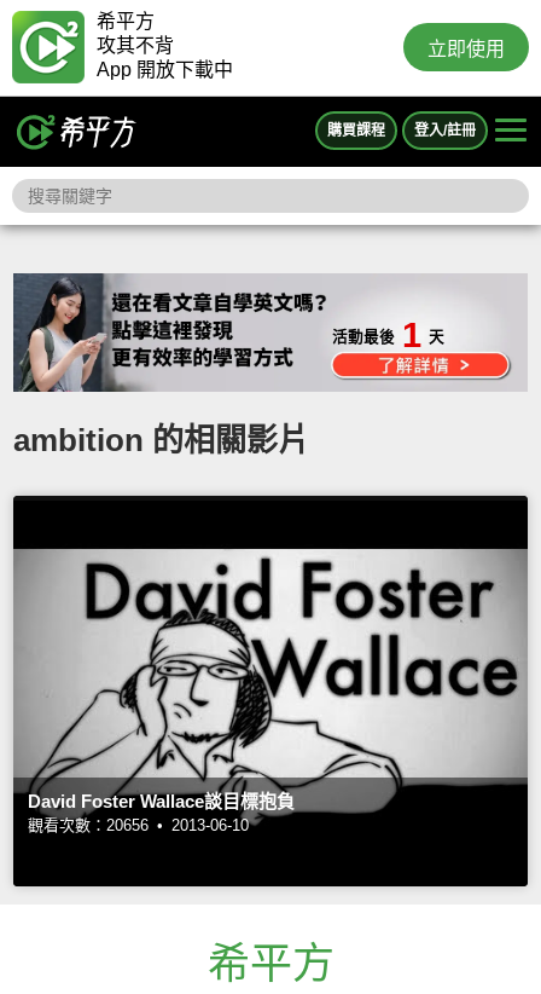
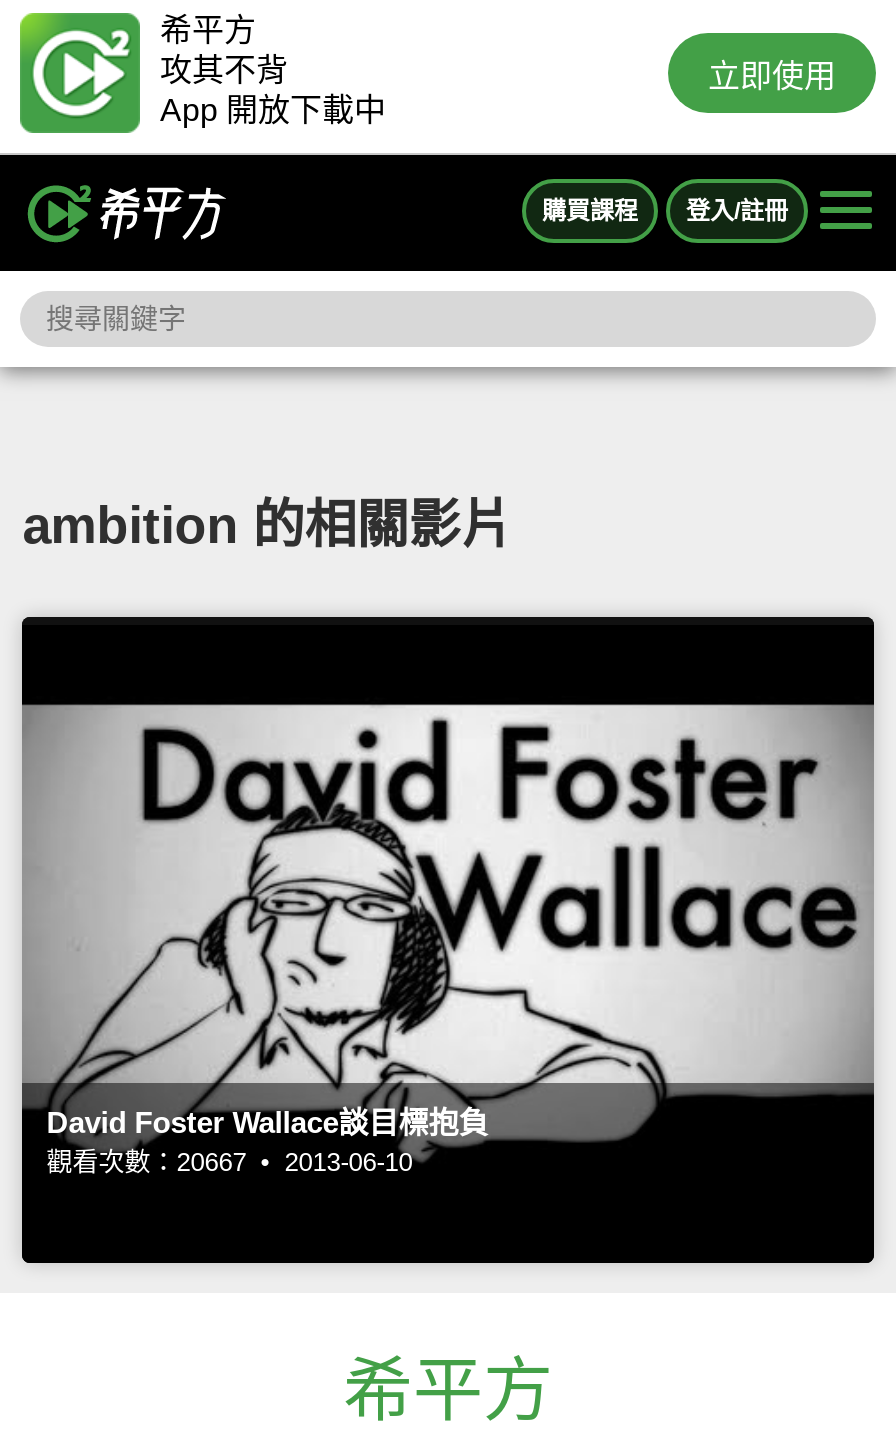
- 活動最後 1 天

- 觀看次數：20656 • 2013-06-10
+ 觀看次數：20667 • 2013-06-10
